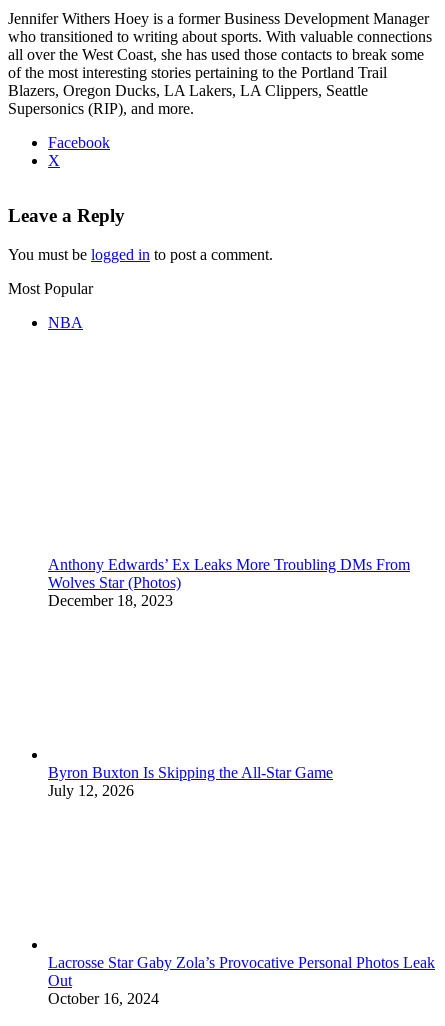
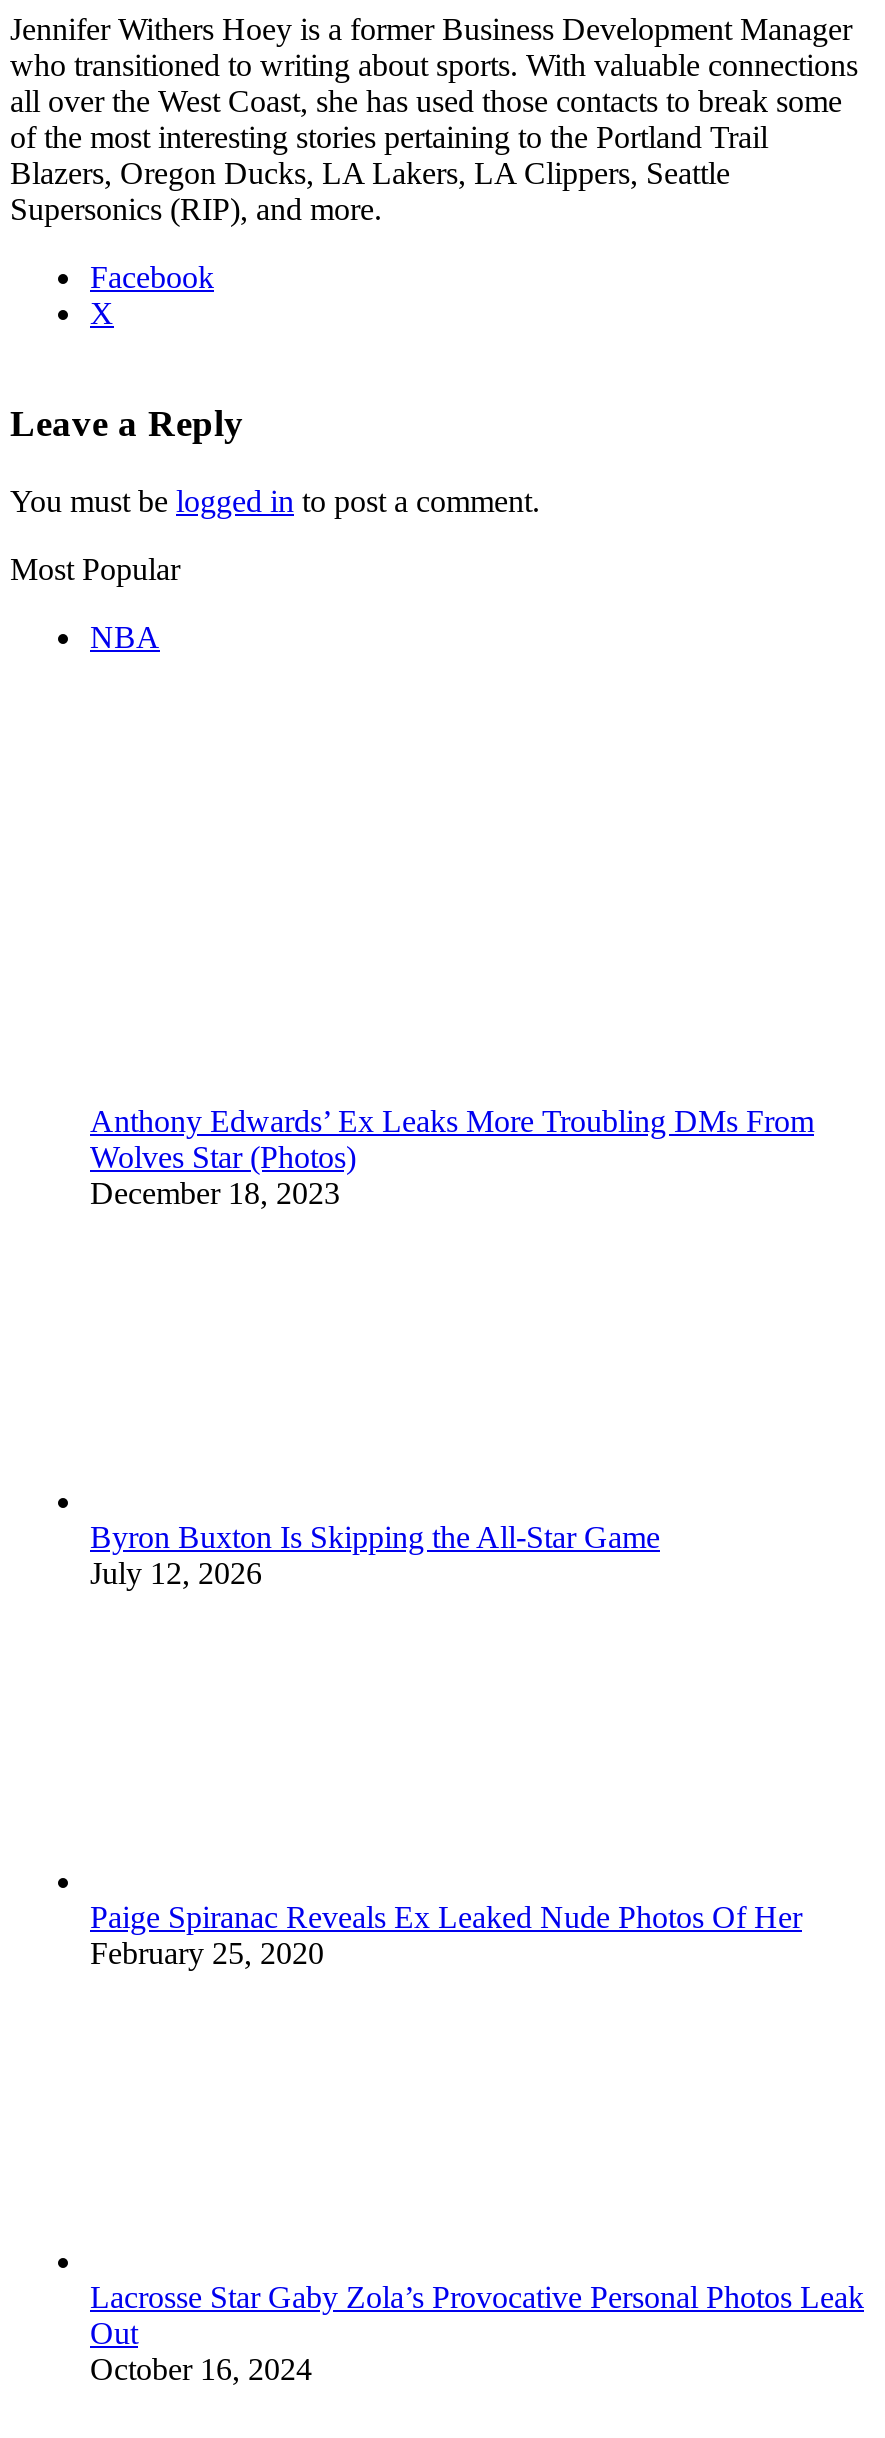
+ Paige Spiranac Reveals Ex Leaked Nude Photos Of Her
+ February 25, 2020
